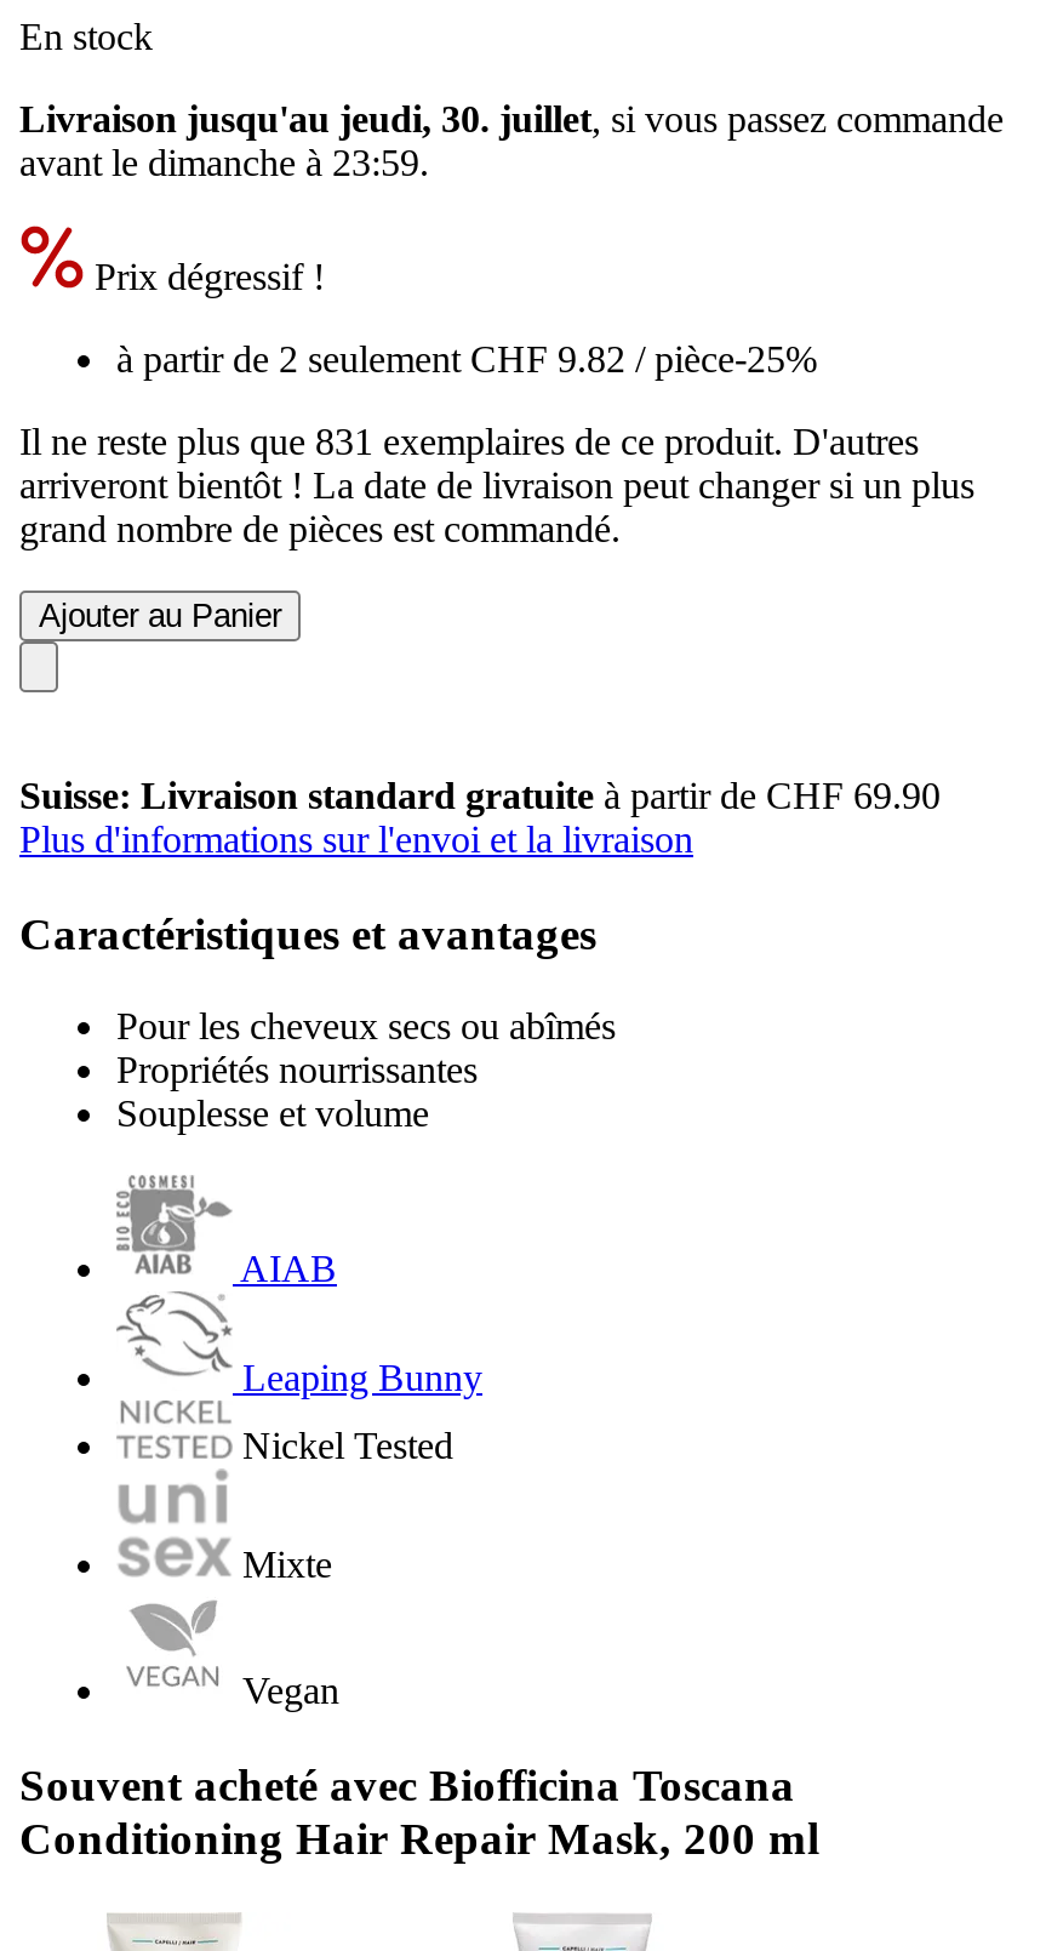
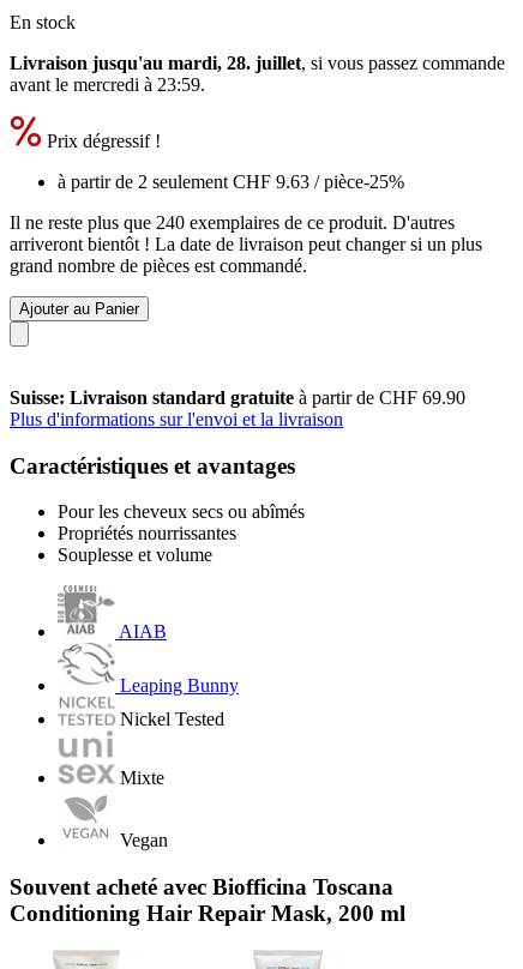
- Livraison jusqu'au jeudi, 30. juillet, si vous passez commande
+ Livraison jusqu'au mardi, 28. juillet, si vous passez commande

- avant le dimanche à 23:59.
+ avant le mercredi à 23:59.

- à partir de 2 seulement CHF 9.82 / pièce-25%
+ à partir de 2 seulement CHF 9.63 / pièce-25%

- Il ne reste plus que 831 exemplaires de ce produit. D'autres
+ Il ne reste plus que 240 exemplaires de ce produit. D'autres
